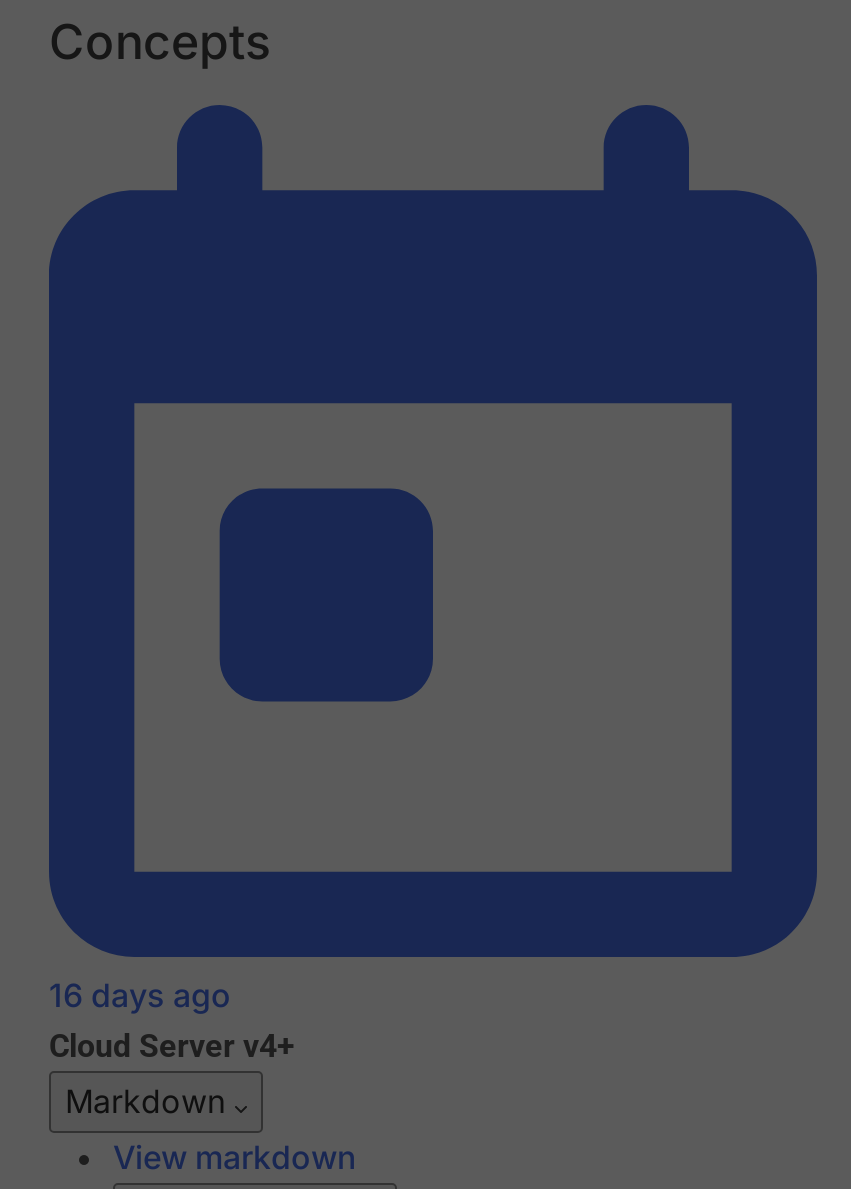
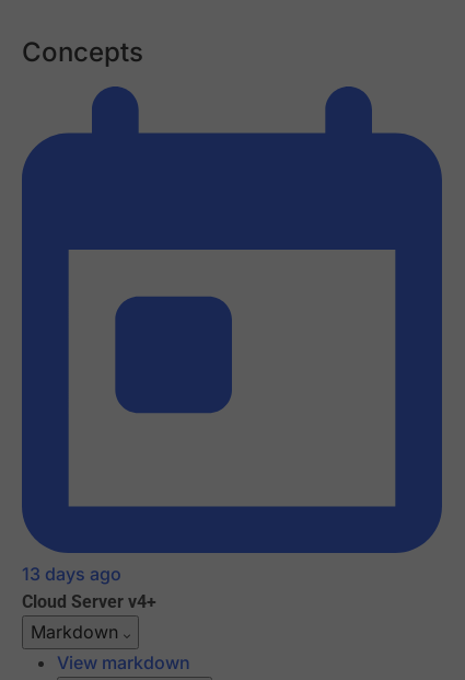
- 16 days ago
+ 13 days ago
